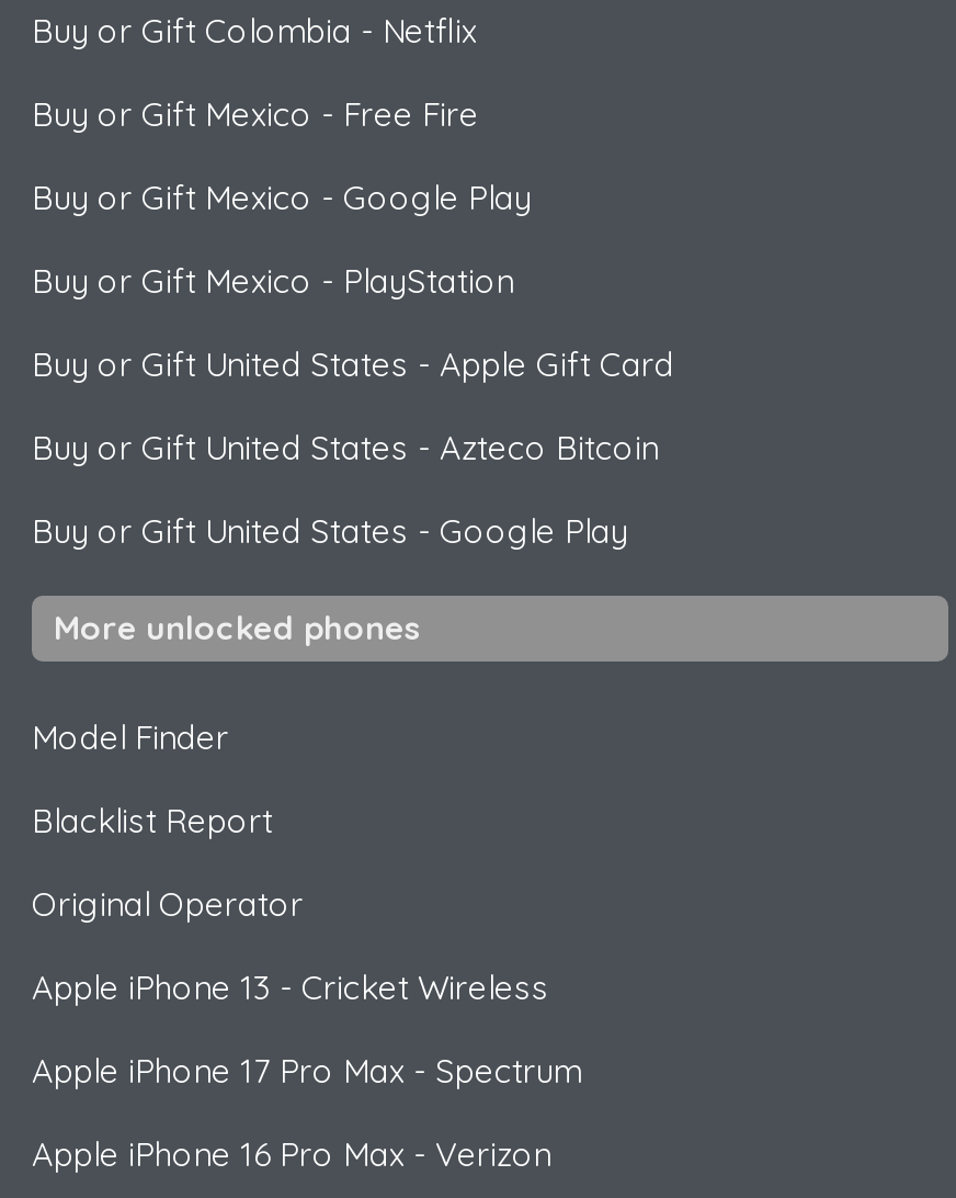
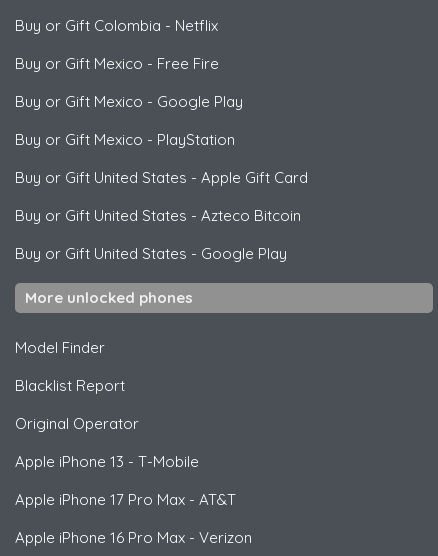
- Apple iPhone 13 - Cricket Wireless
+ Apple iPhone 13 - T-Mobile

- Apple iPhone 17 Pro Max - Spectrum
+ Apple iPhone 17 Pro Max - AT&T
